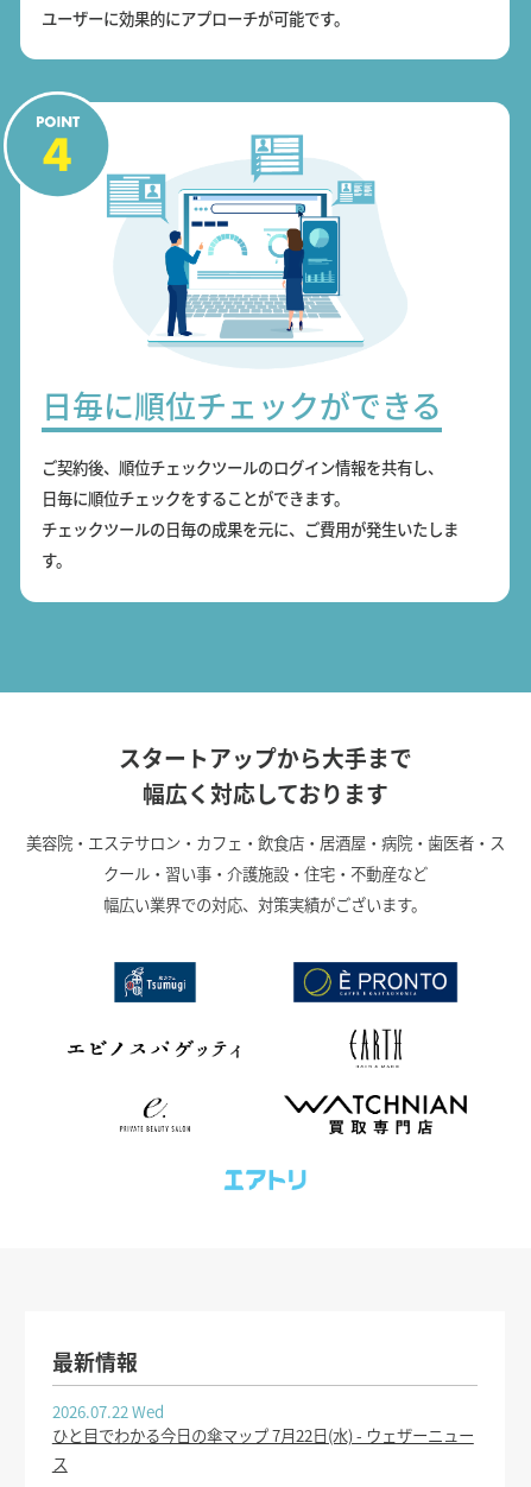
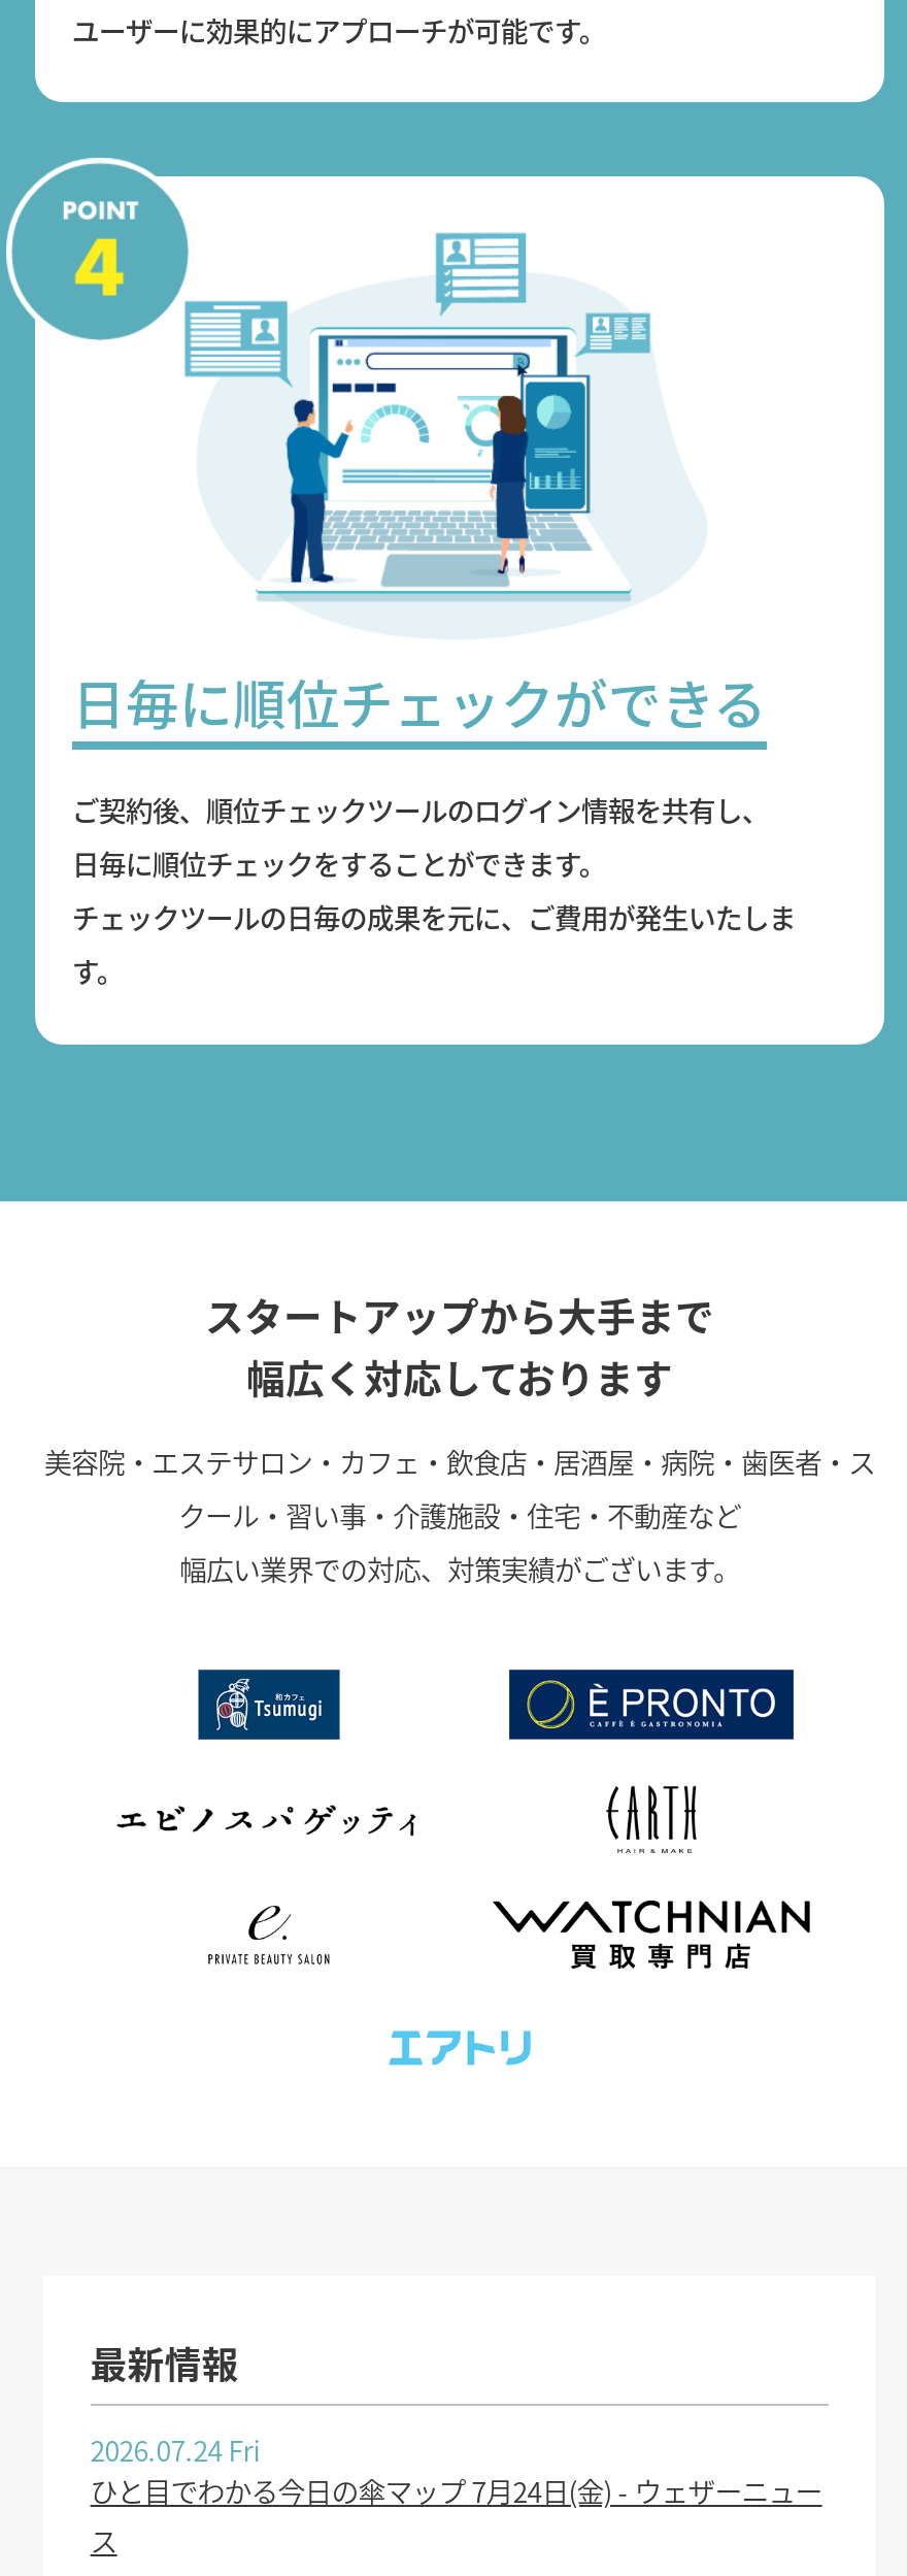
- 2026.07.22 Wed
- ひと目でわかる今日の傘マップ 7月22日(水) - ウェザーニュー
+ 2026.07.24 Fri
+ ひと目でわかる今日の傘マップ 7月24日(金) - ウェザーニュー
